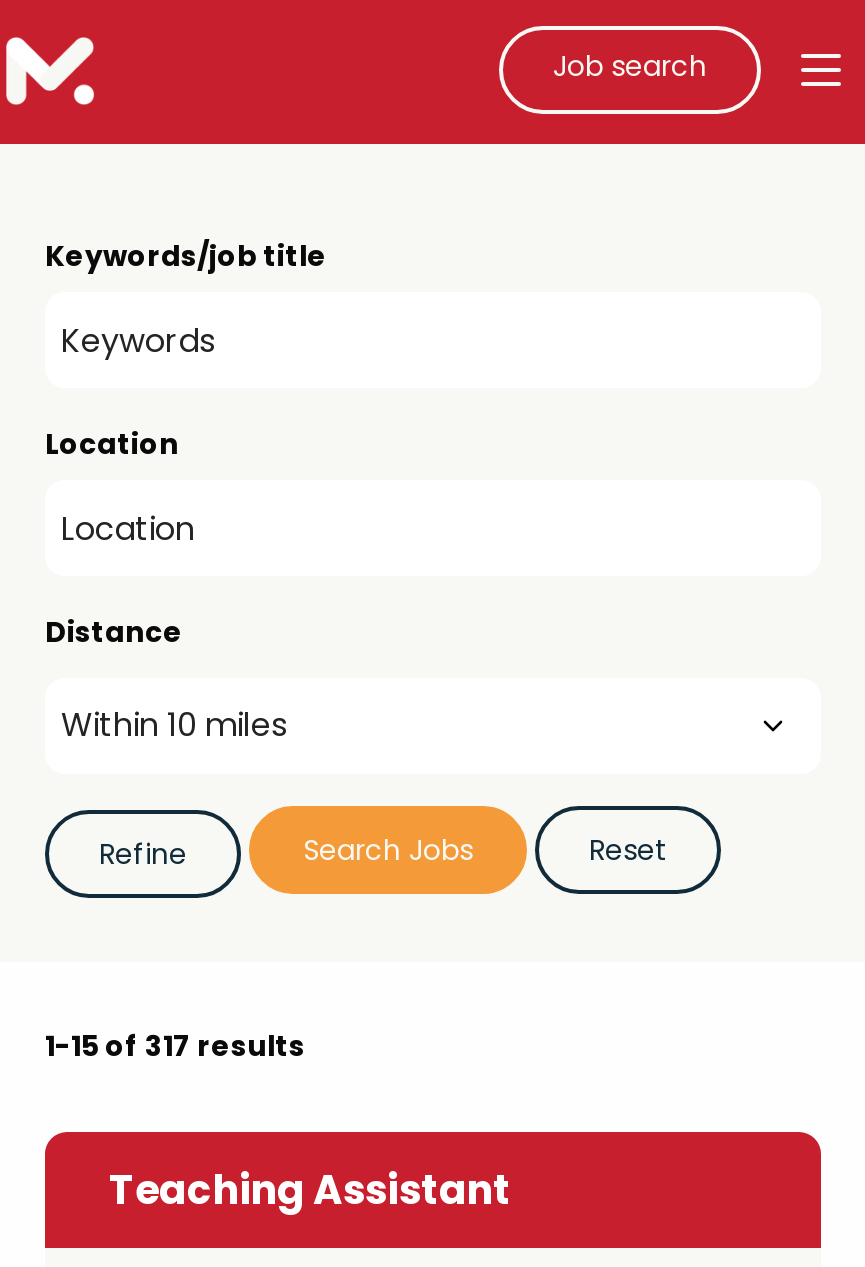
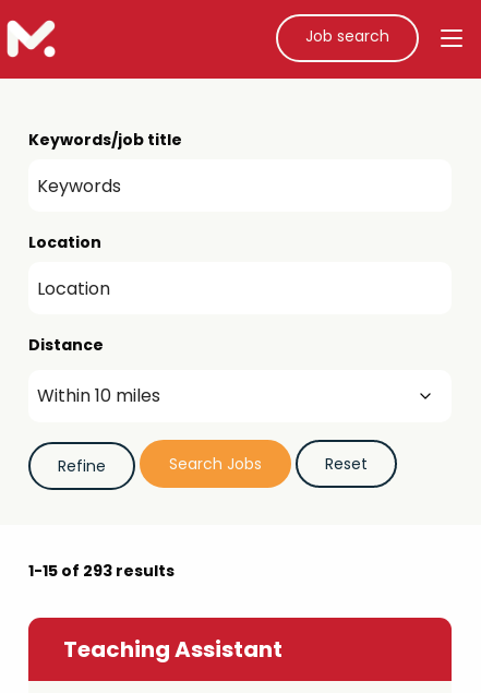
- 1-15 of 317 results
+ 1-15 of 293 results
